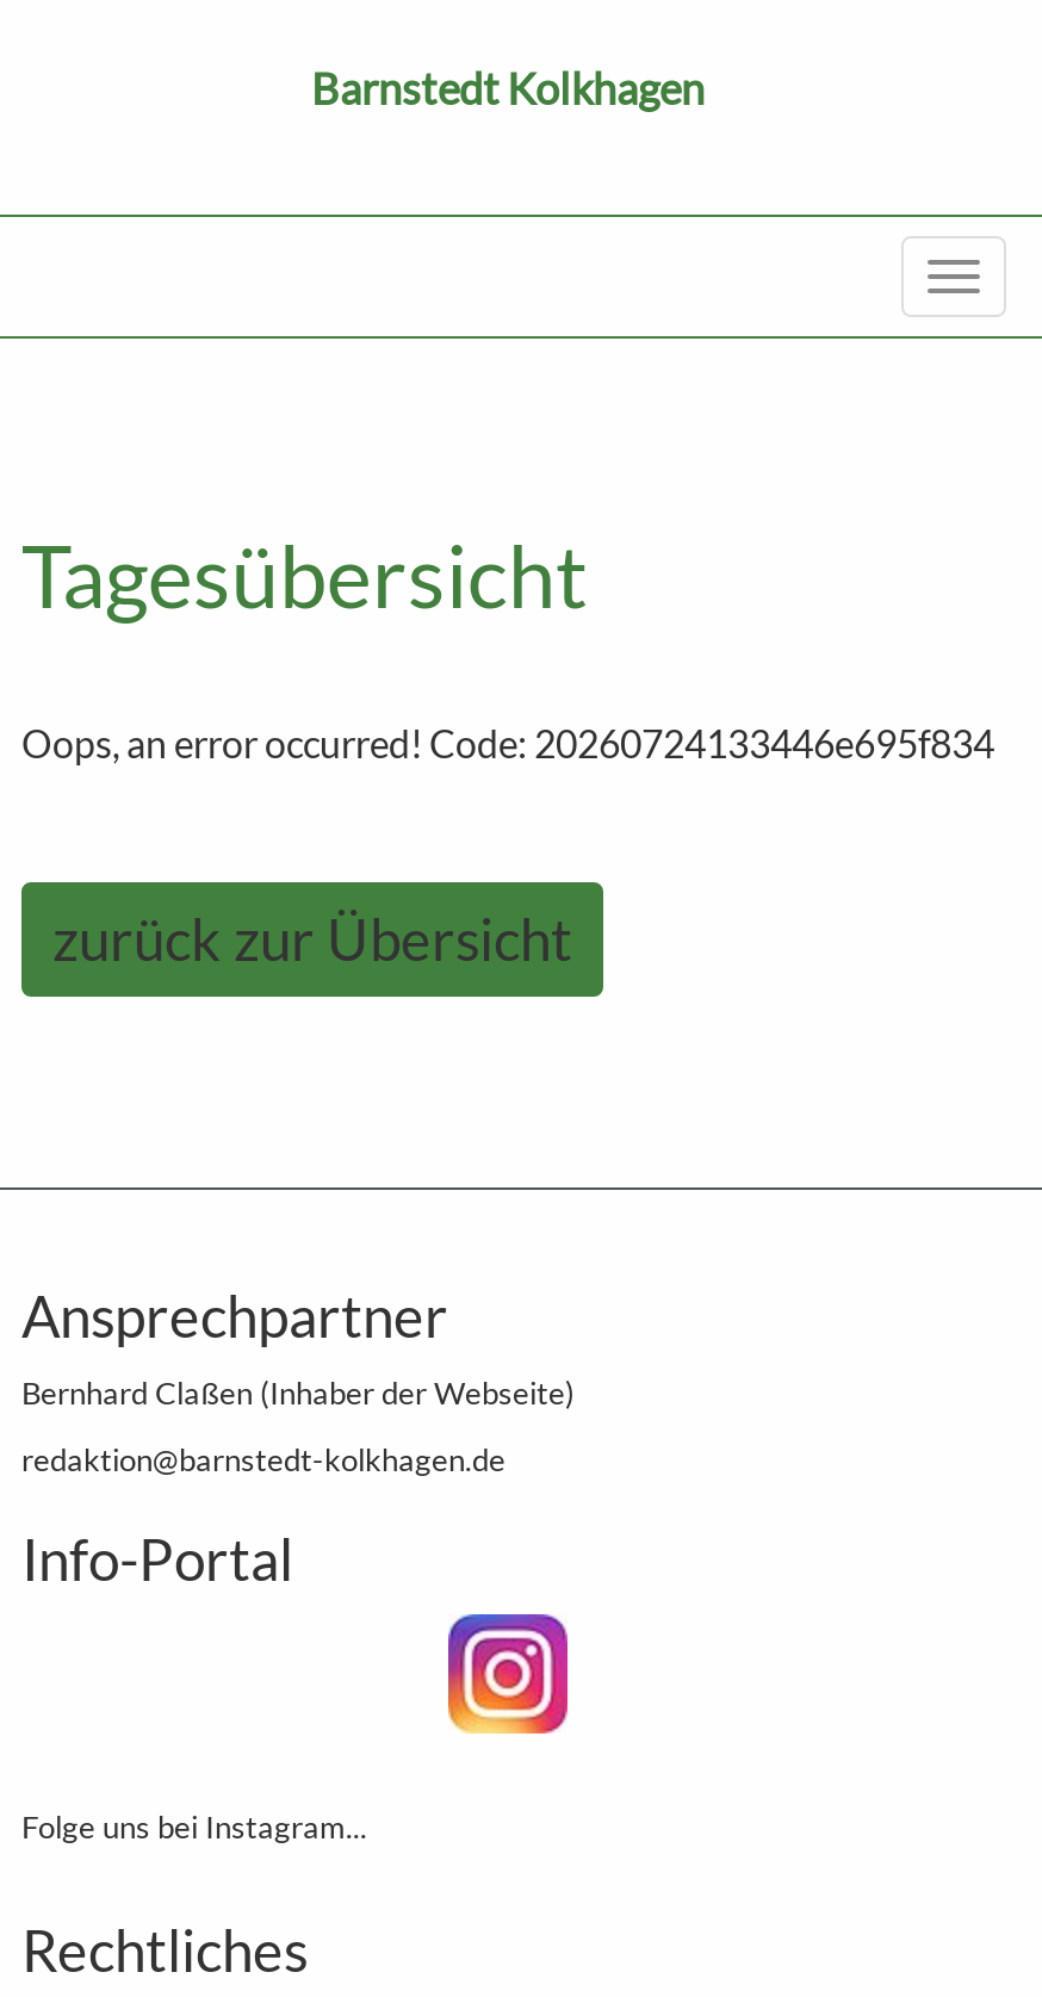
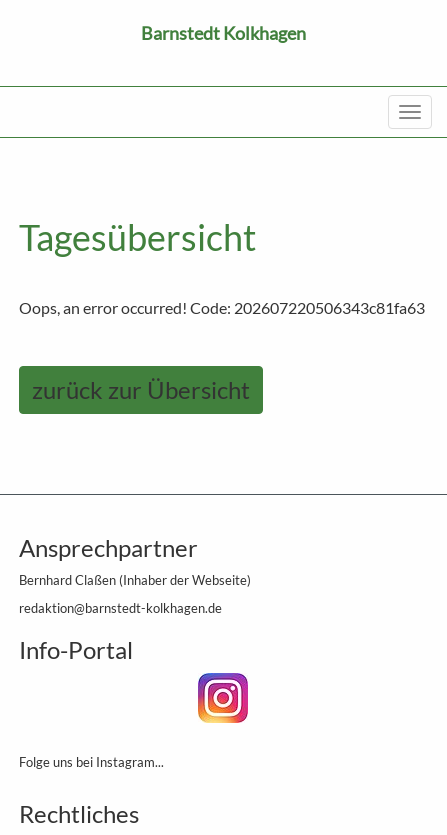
- Oops, an error occurred! Code: 20260724133446e695f834
+ Oops, an error occurred! Code: 202607220506343c81fa63
